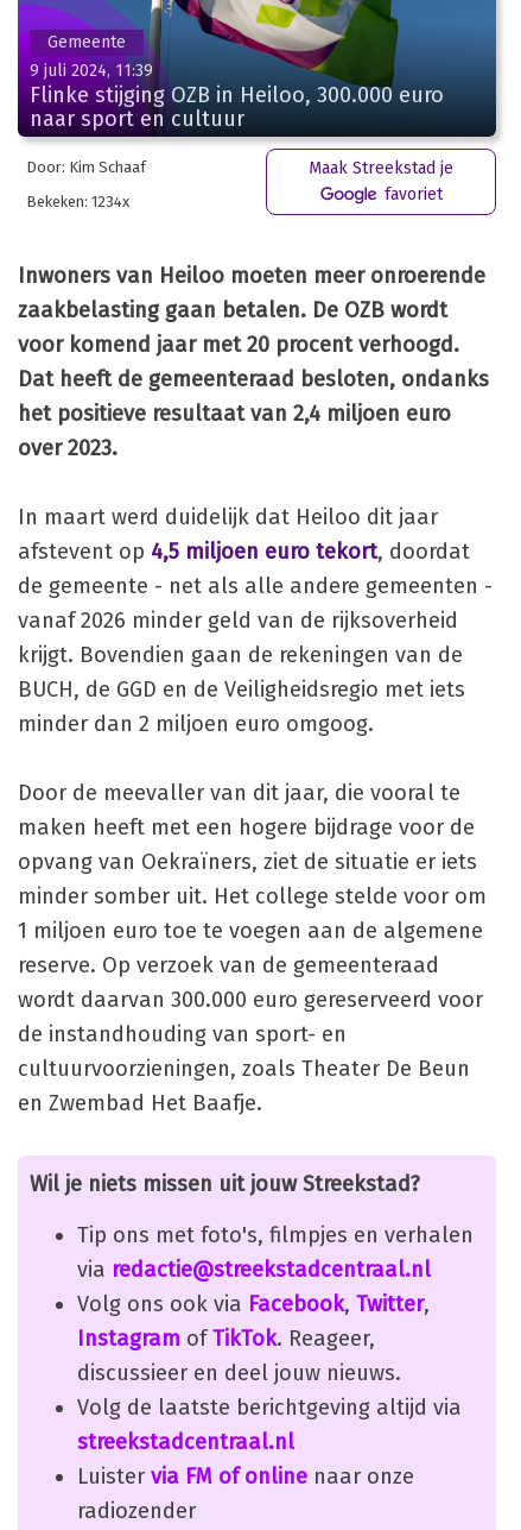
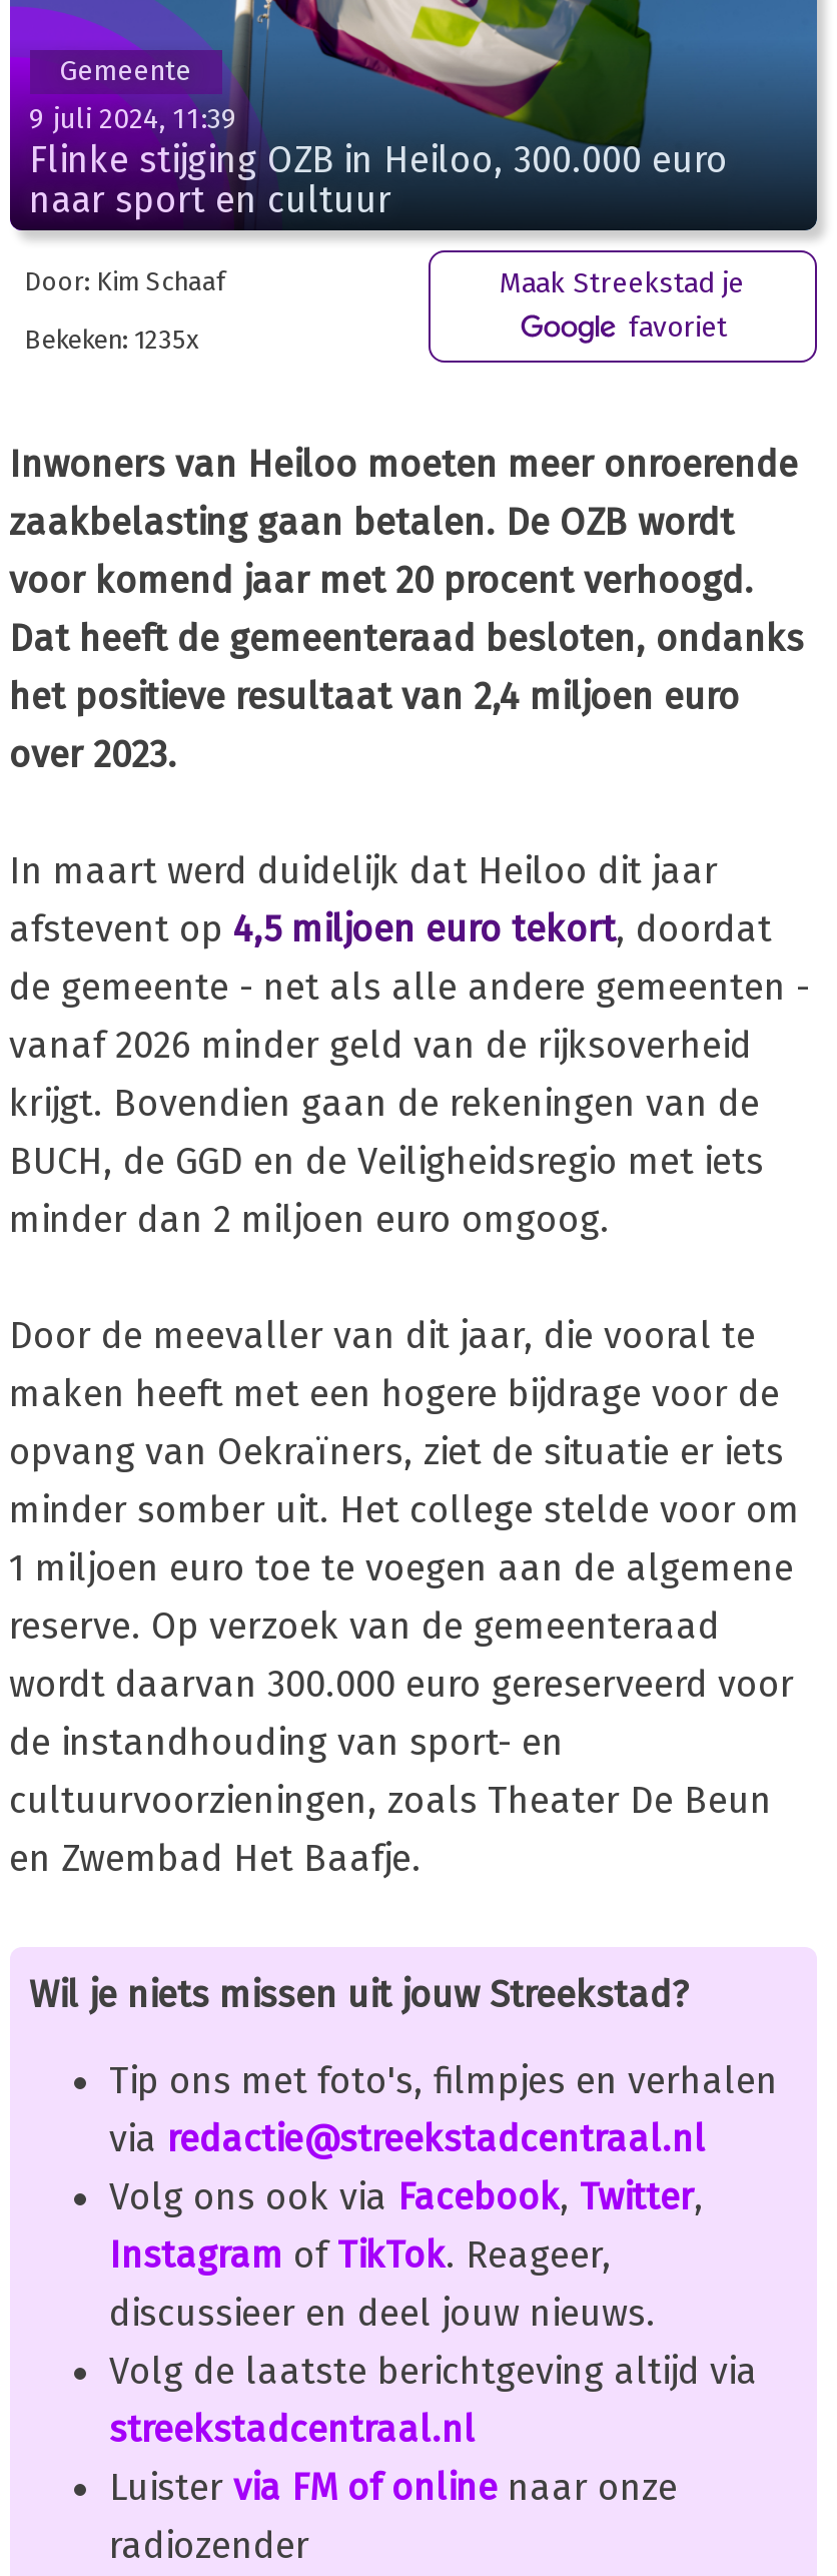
- Bekeken: 1234x
+ Bekeken: 1235x
